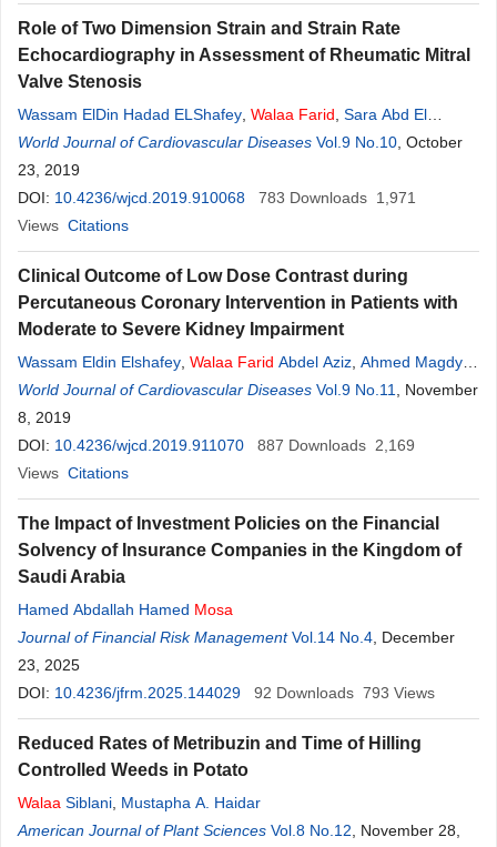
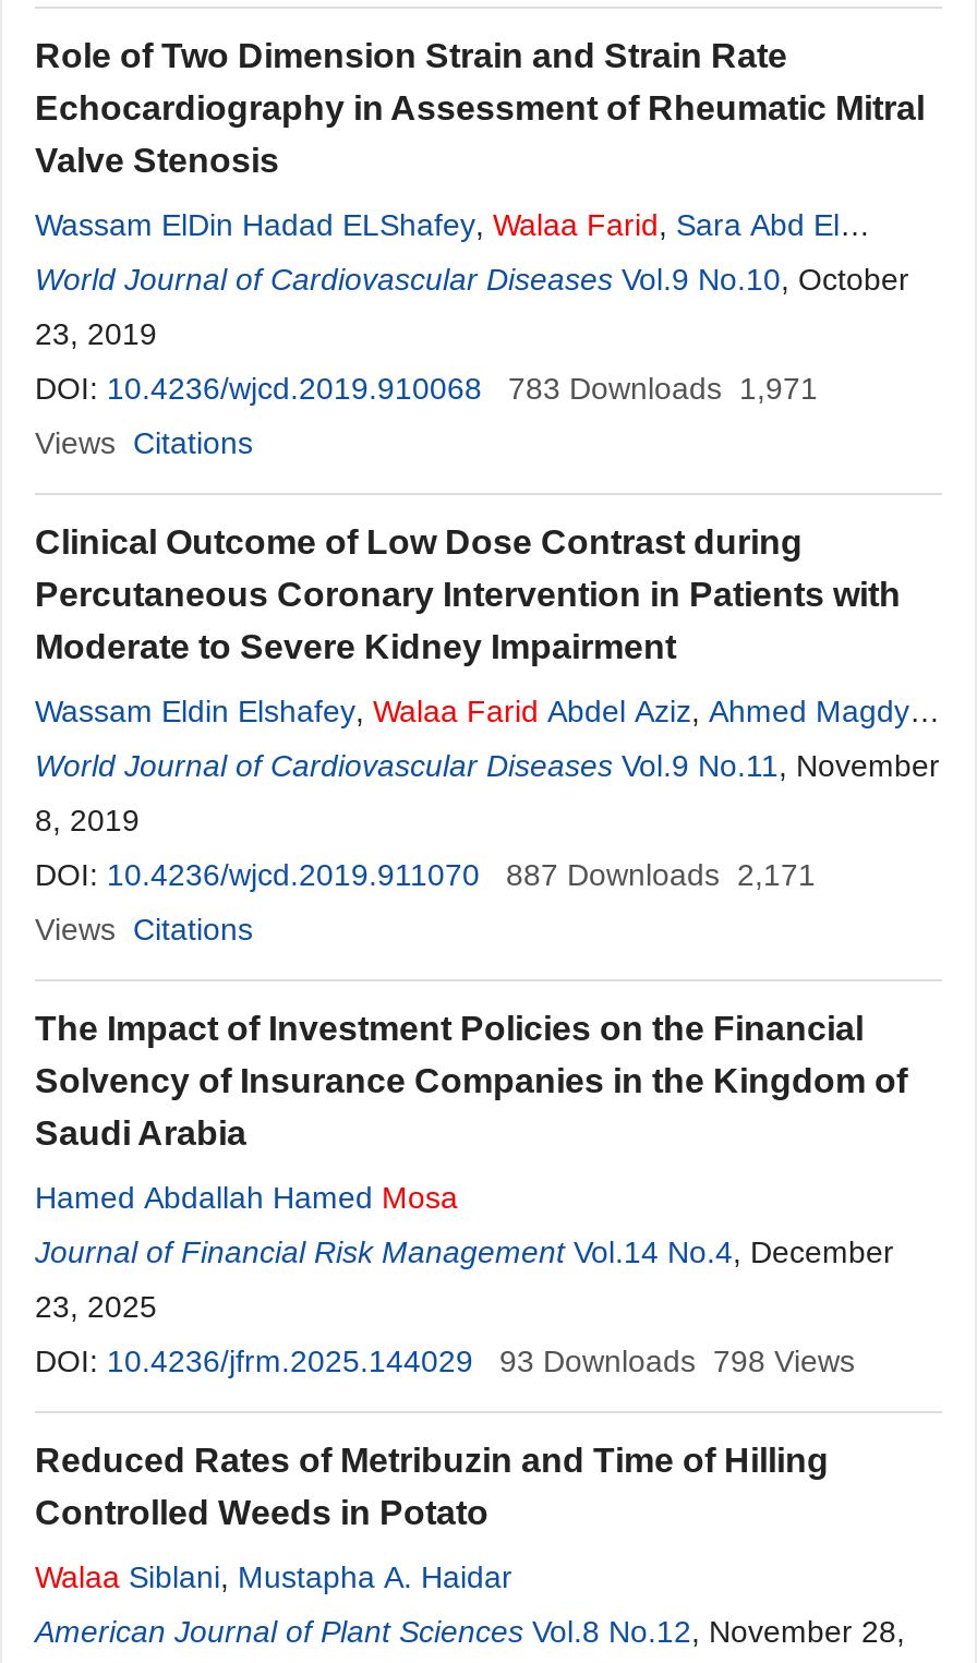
- DOI: 10.4236/wjcd.2019.911070 887 Downloads 2,169
+ DOI: 10.4236/wjcd.2019.911070 887 Downloads 2,171

- 92 Downloads 793 Views
+ 93 Downloads 798 Views
